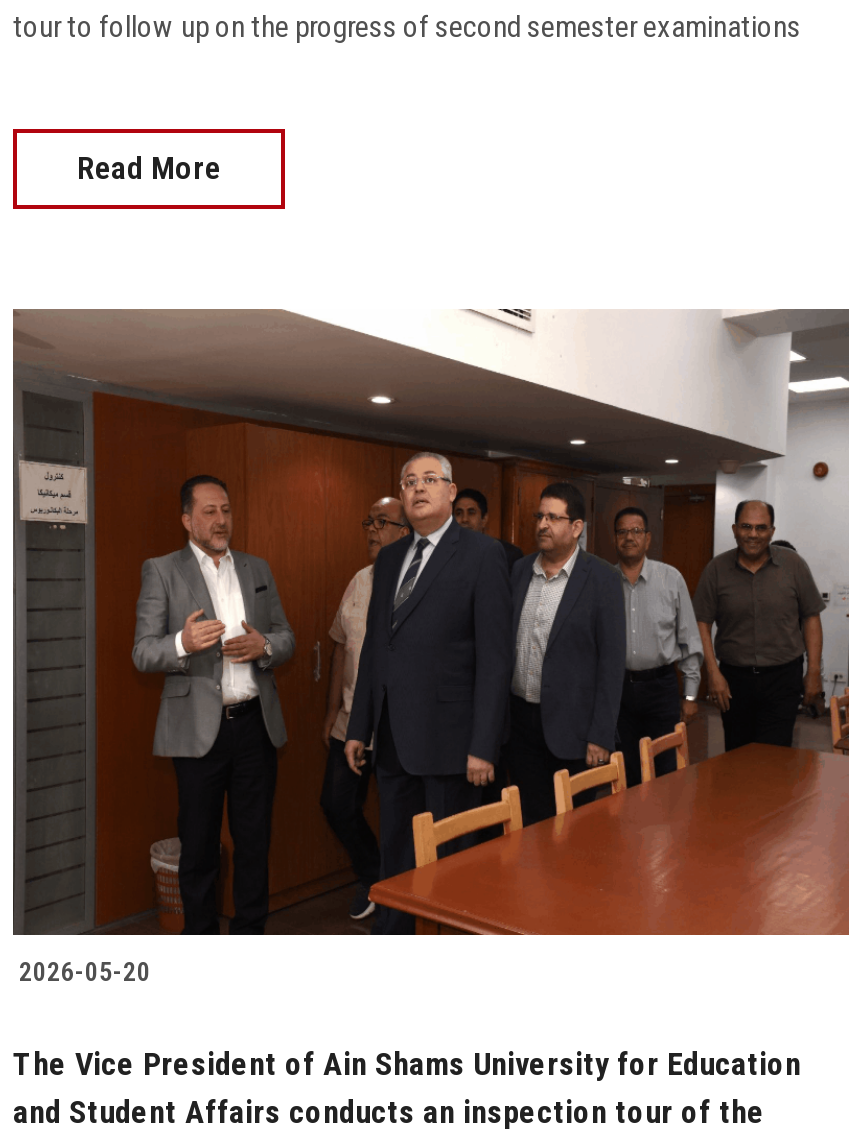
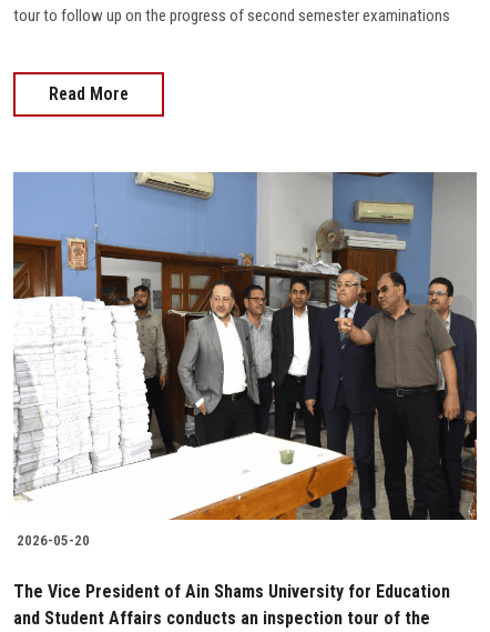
- [image]
+ [image]
